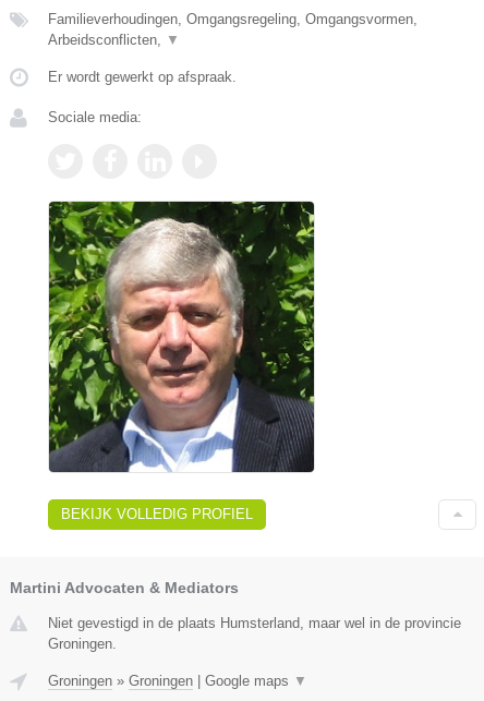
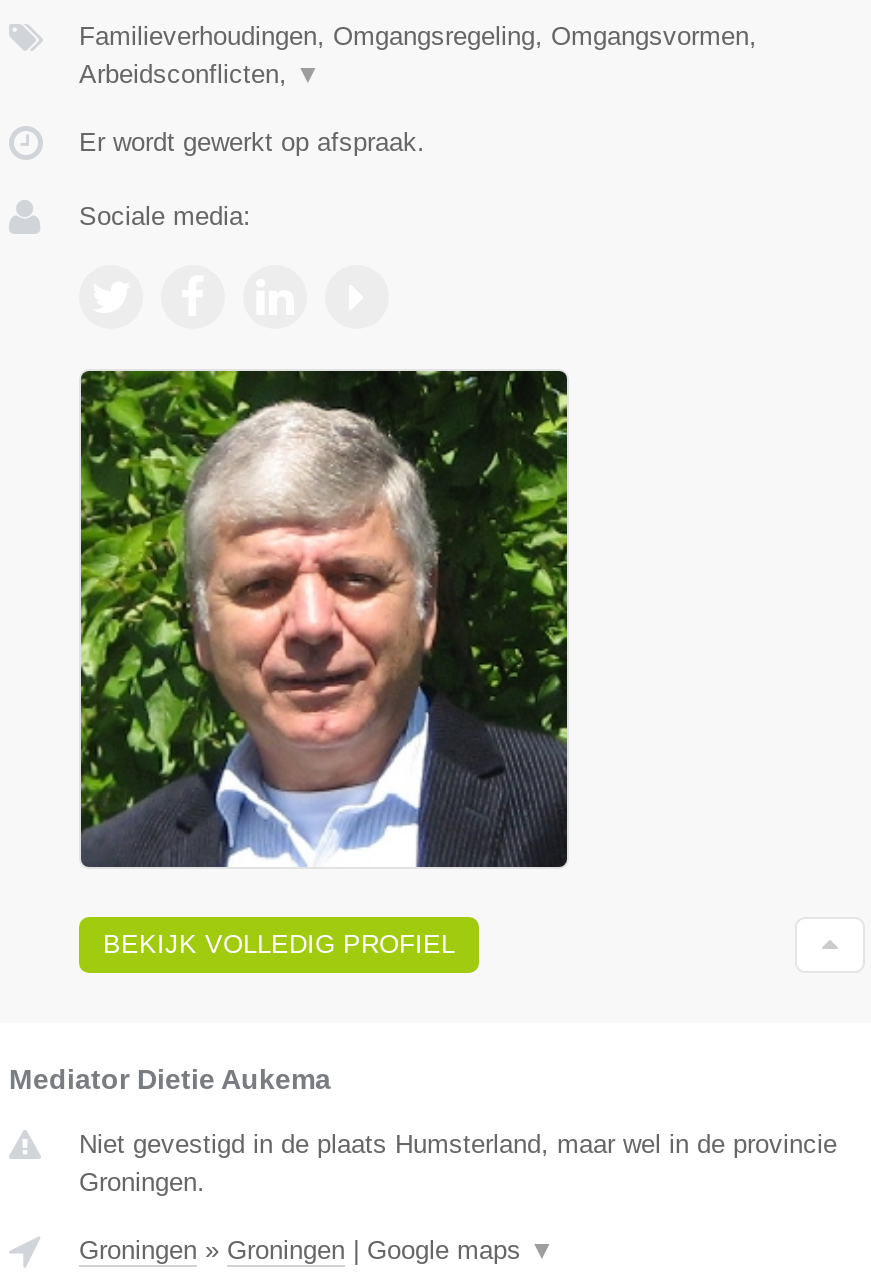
- Martini Advocaten & Mediators
+ Mediator Dietie Aukema
